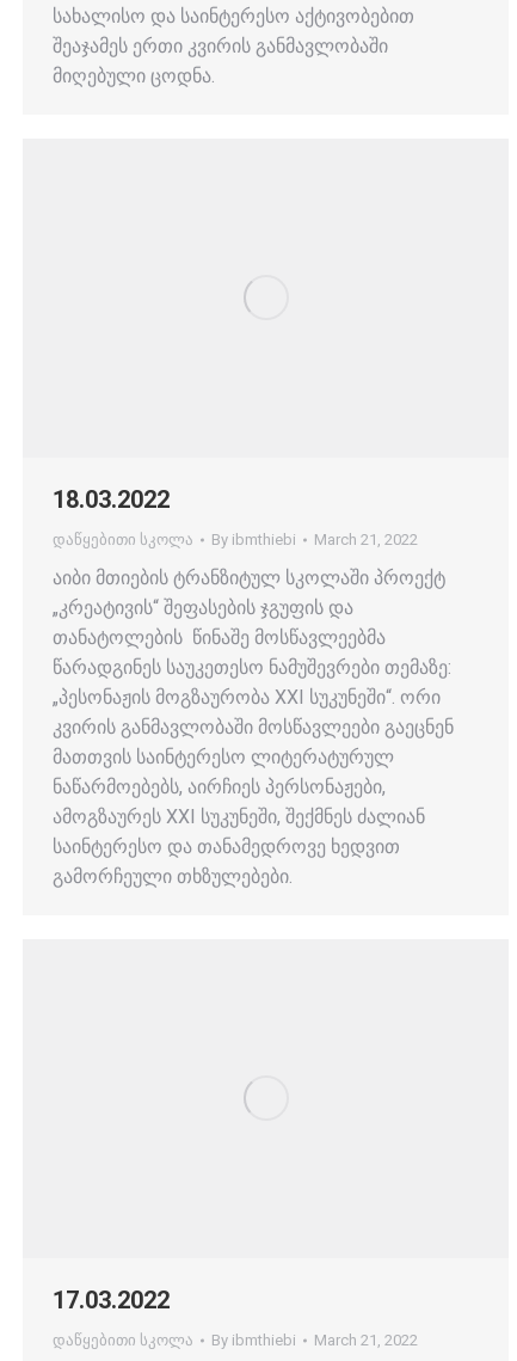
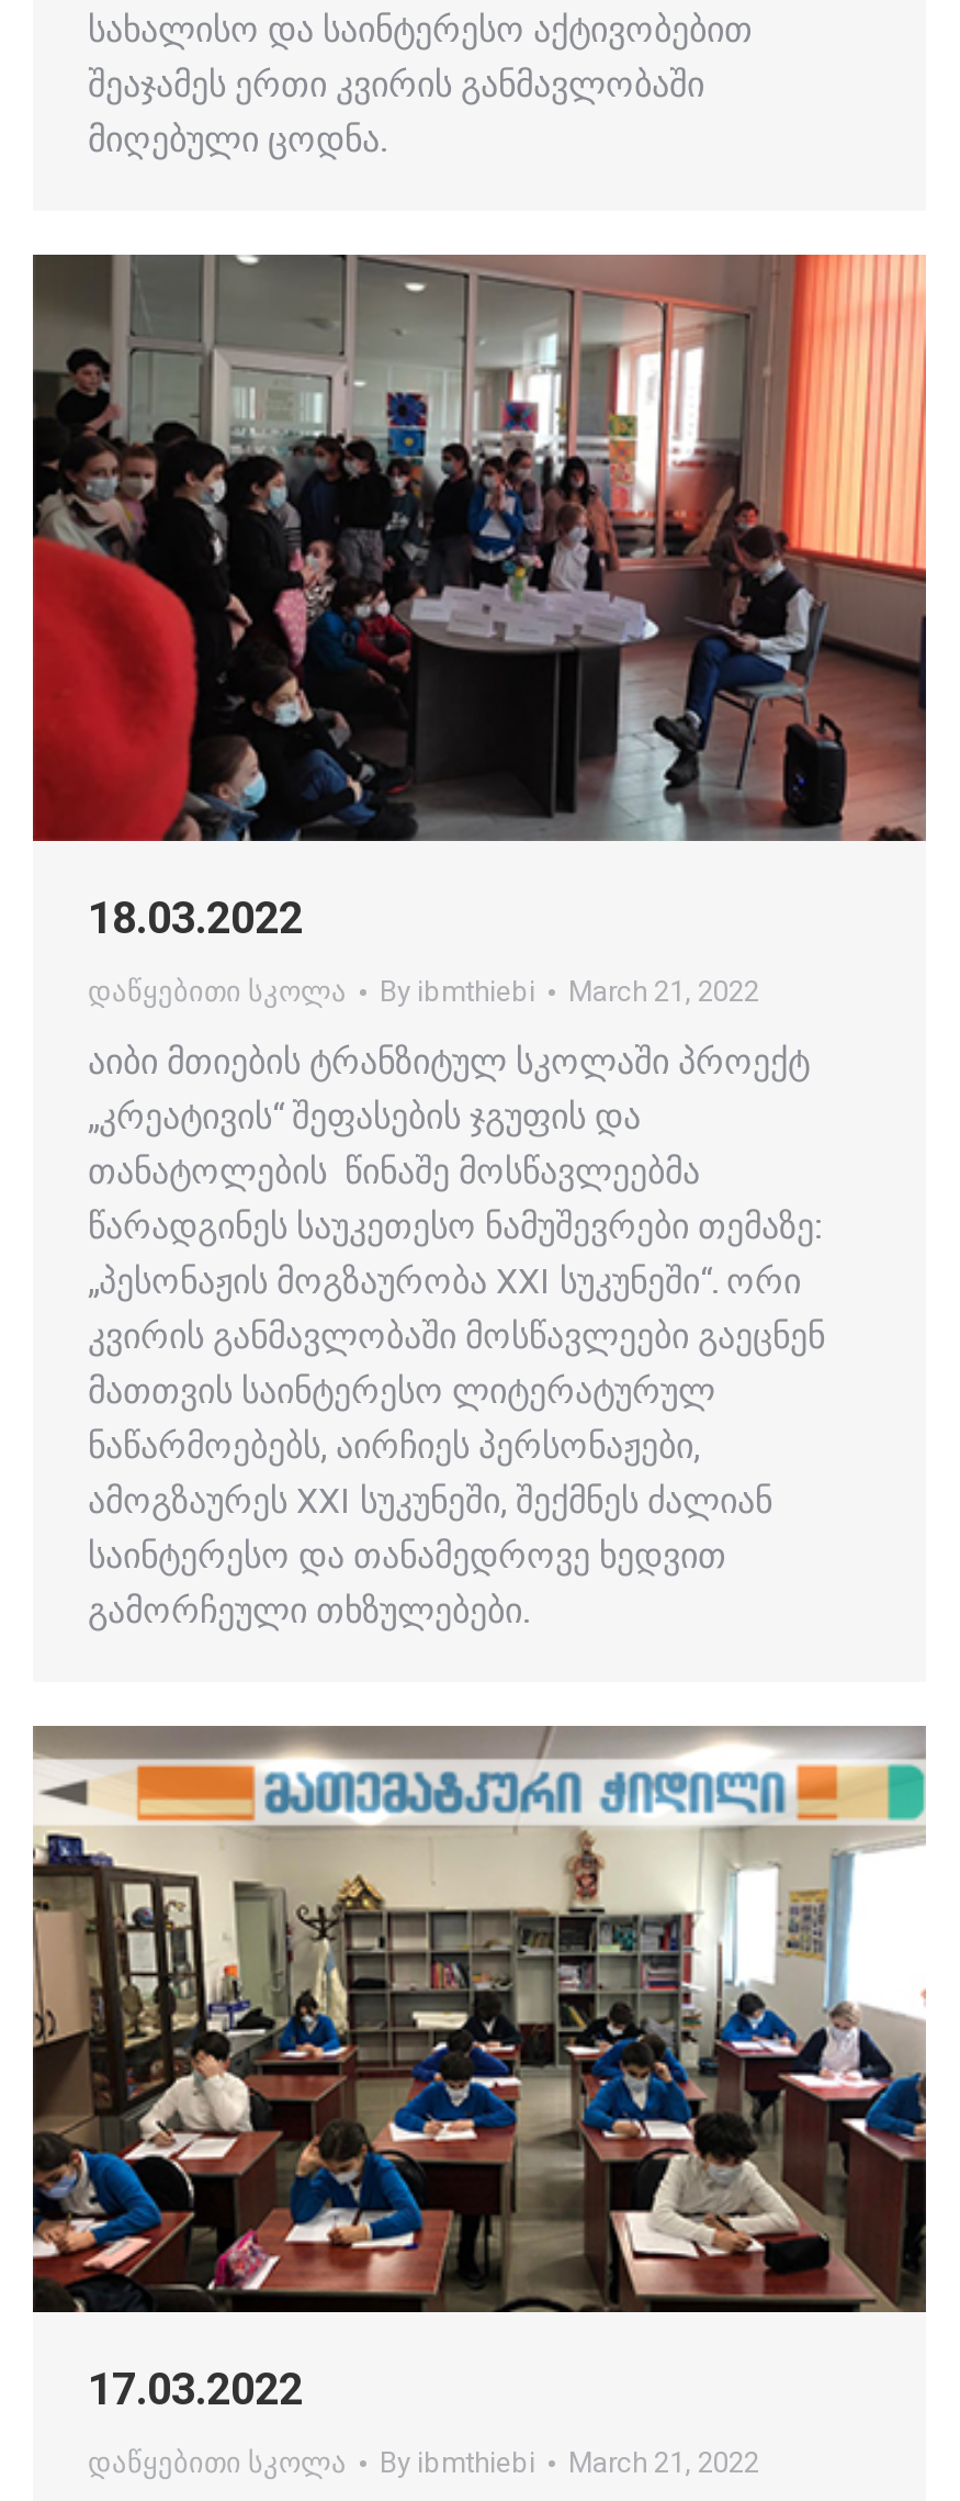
+ [image]

+ [image]
